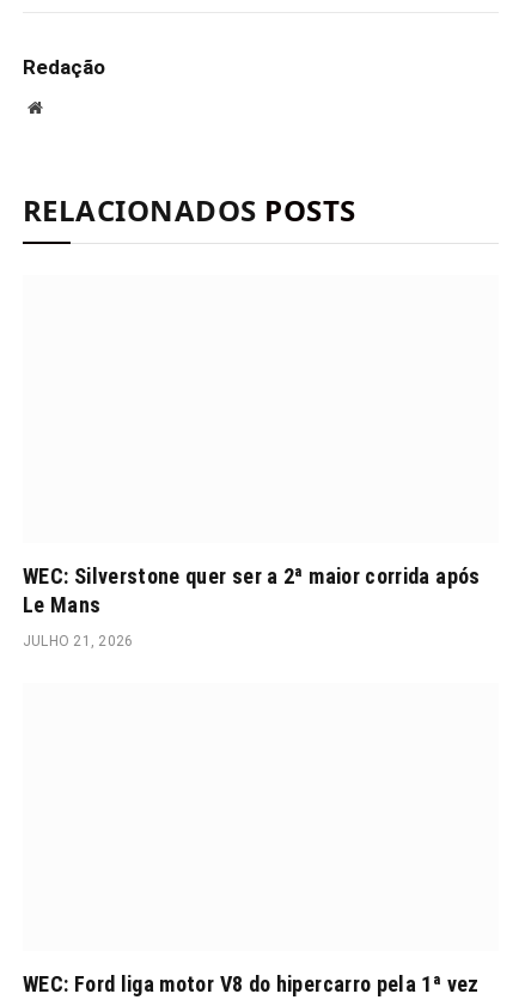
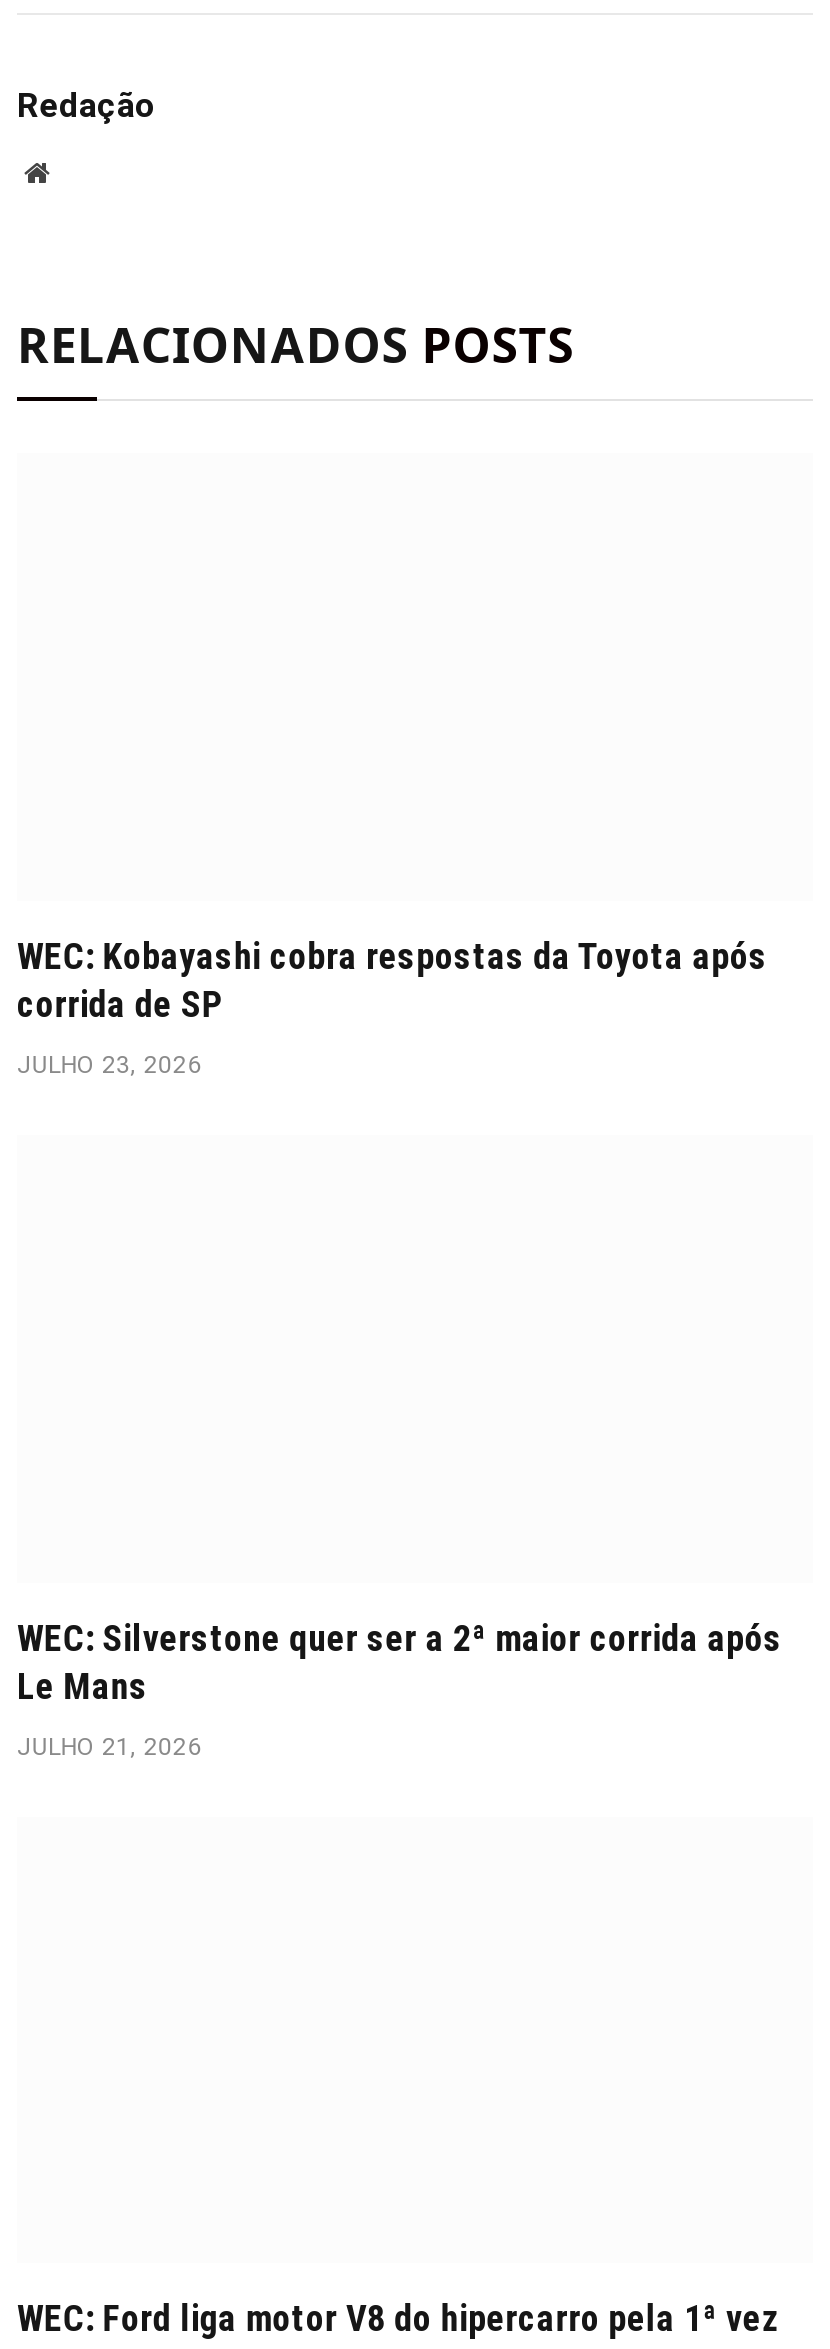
+ WEC: Kobayashi cobra respostas da Toyota após
+ corrida de SP
+ JULHO 23, 2026
